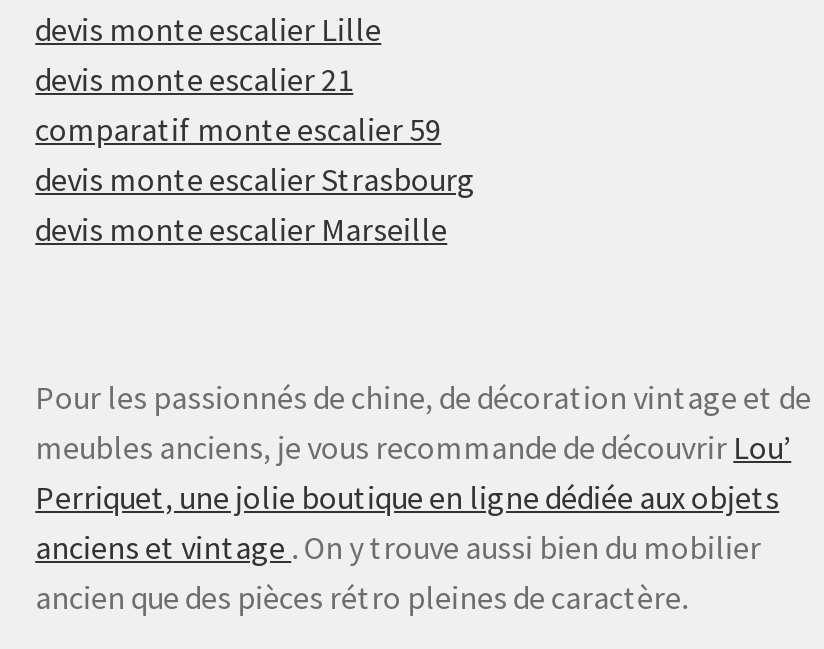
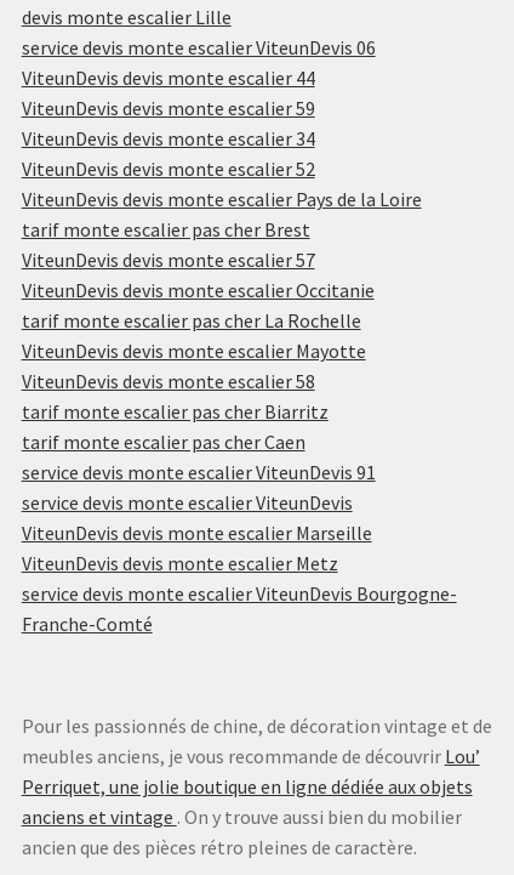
- devis monte escalier 21
- comparatif monte escalier 59
- devis monte escalier Strasbourg
- devis monte escalier Marseille
+ service devis monte escalier ViteunDevis 06
+ ViteunDevis devis monte escalier 44
+ ViteunDevis devis monte escalier 59
+ ViteunDevis devis monte escalier 34
+ ViteunDevis devis monte escalier 52
+ ViteunDevis devis monte escalier Pays de la Loire
+ tarif monte escalier pas cher Brest
+ ViteunDevis devis monte escalier 57
+ ViteunDevis devis monte escalier Occitanie
+ tarif monte escalier pas cher La Rochelle
+ ViteunDevis devis monte escalier Mayotte
+ ViteunDevis devis monte escalier 58
+ tarif monte escalier pas cher Biarritz
+ tarif monte escalier pas cher Caen
+ service devis monte escalier ViteunDevis 91
+ service devis monte escalier ViteunDevis
+ ViteunDevis devis monte escalier Marseille
+ ViteunDevis devis monte escalier Metz
+ service devis monte escalier ViteunDevis Bourgogne-
+ Franche-Comté
